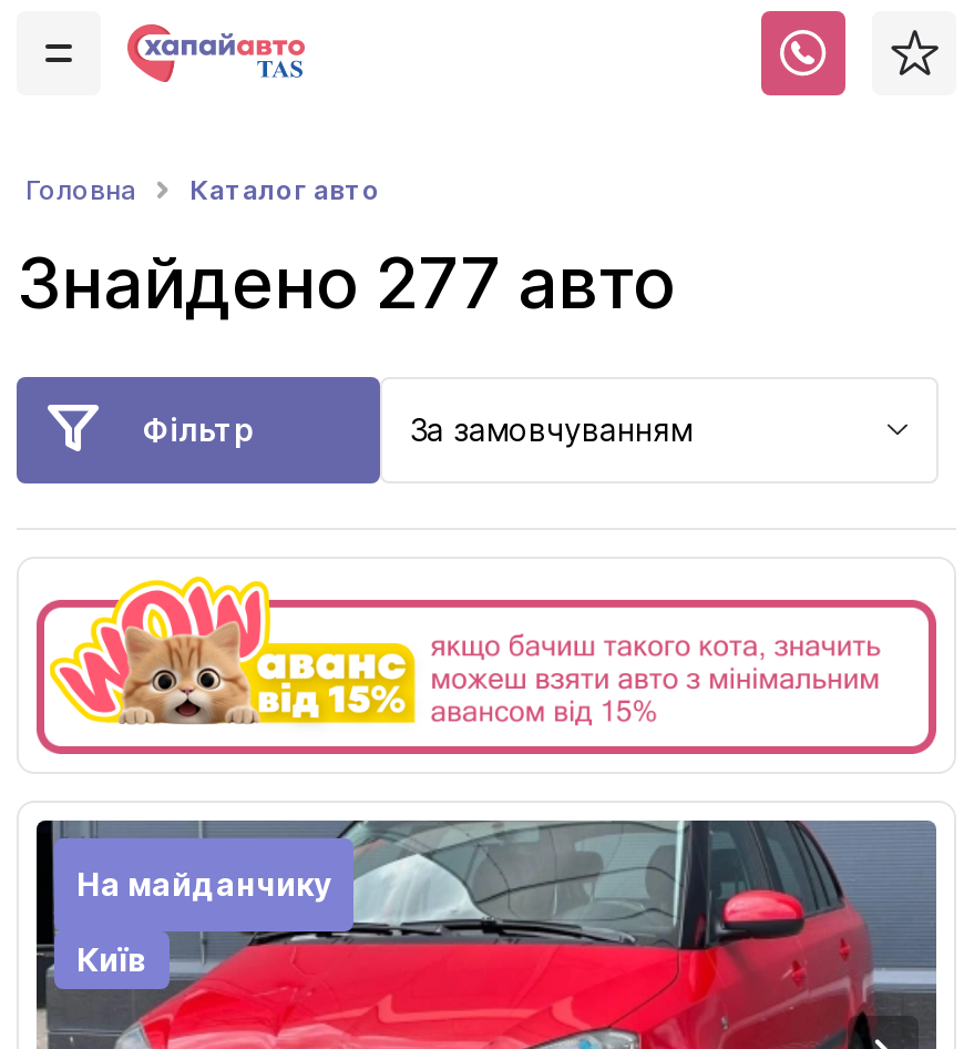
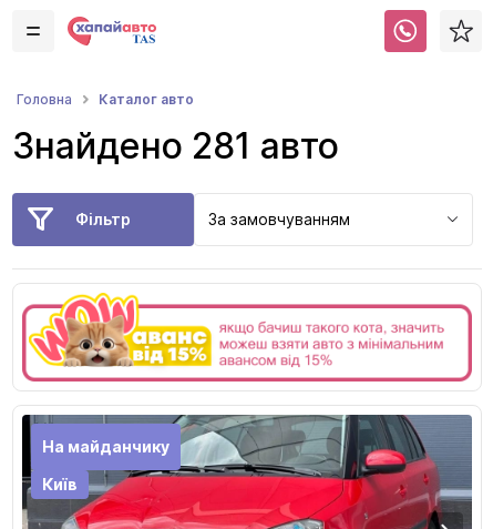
- Знайдено 277 авто
+ Знайдено 281 авто
